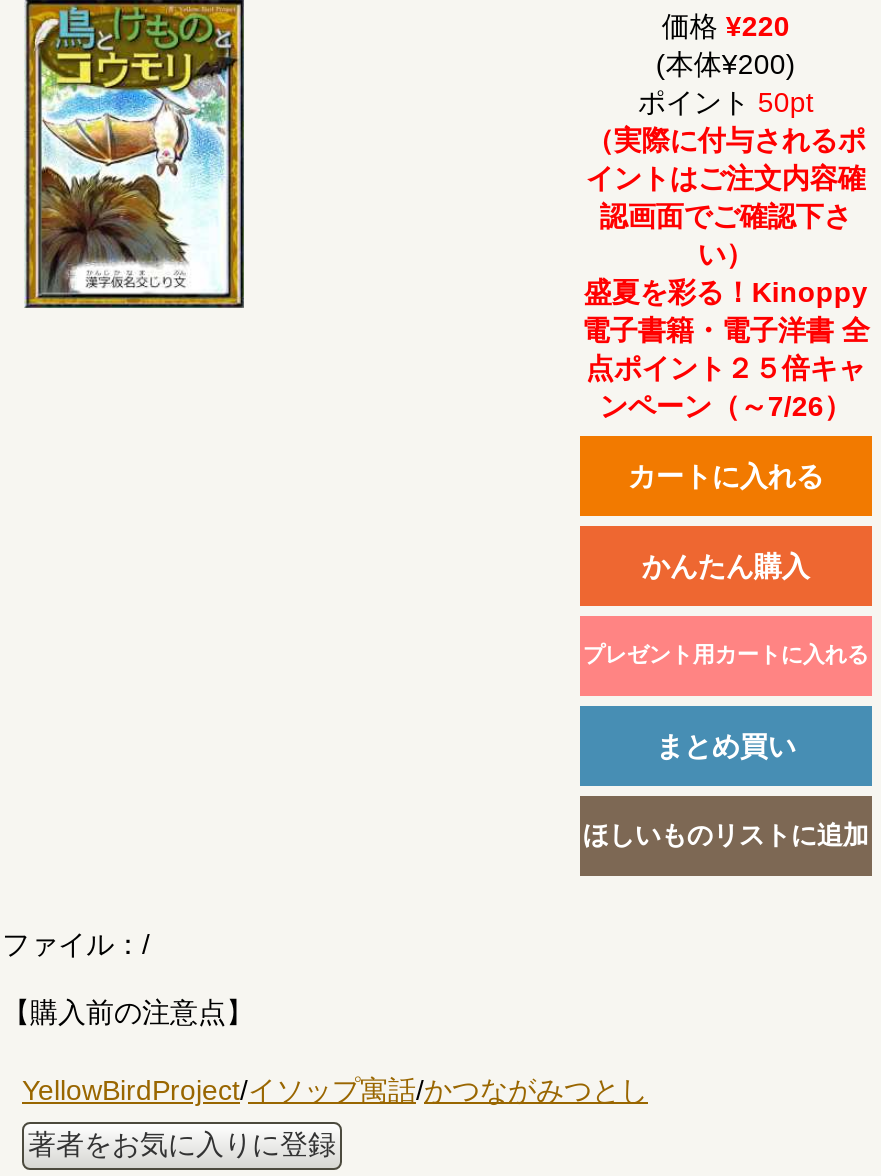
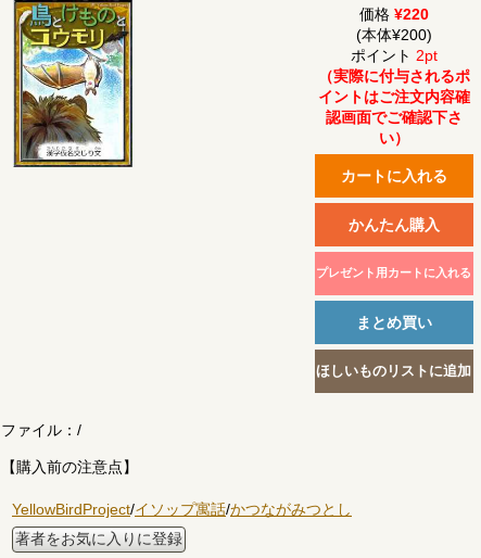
- ポイント50pt
+ ポイント2pt

- 盛夏を彩る！Kinoppy
- 電子書籍・電子洋書 全
- 点ポイント２５倍キャ
- ンペーン（～7/26）
